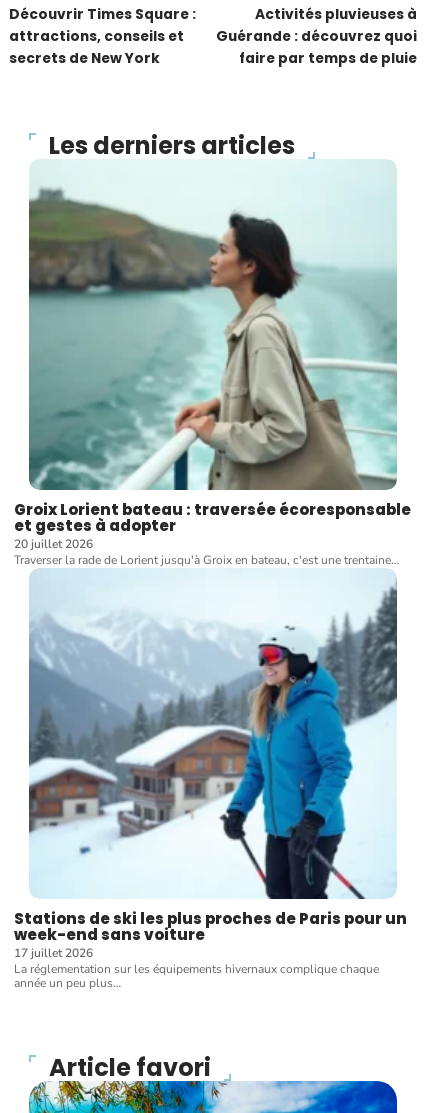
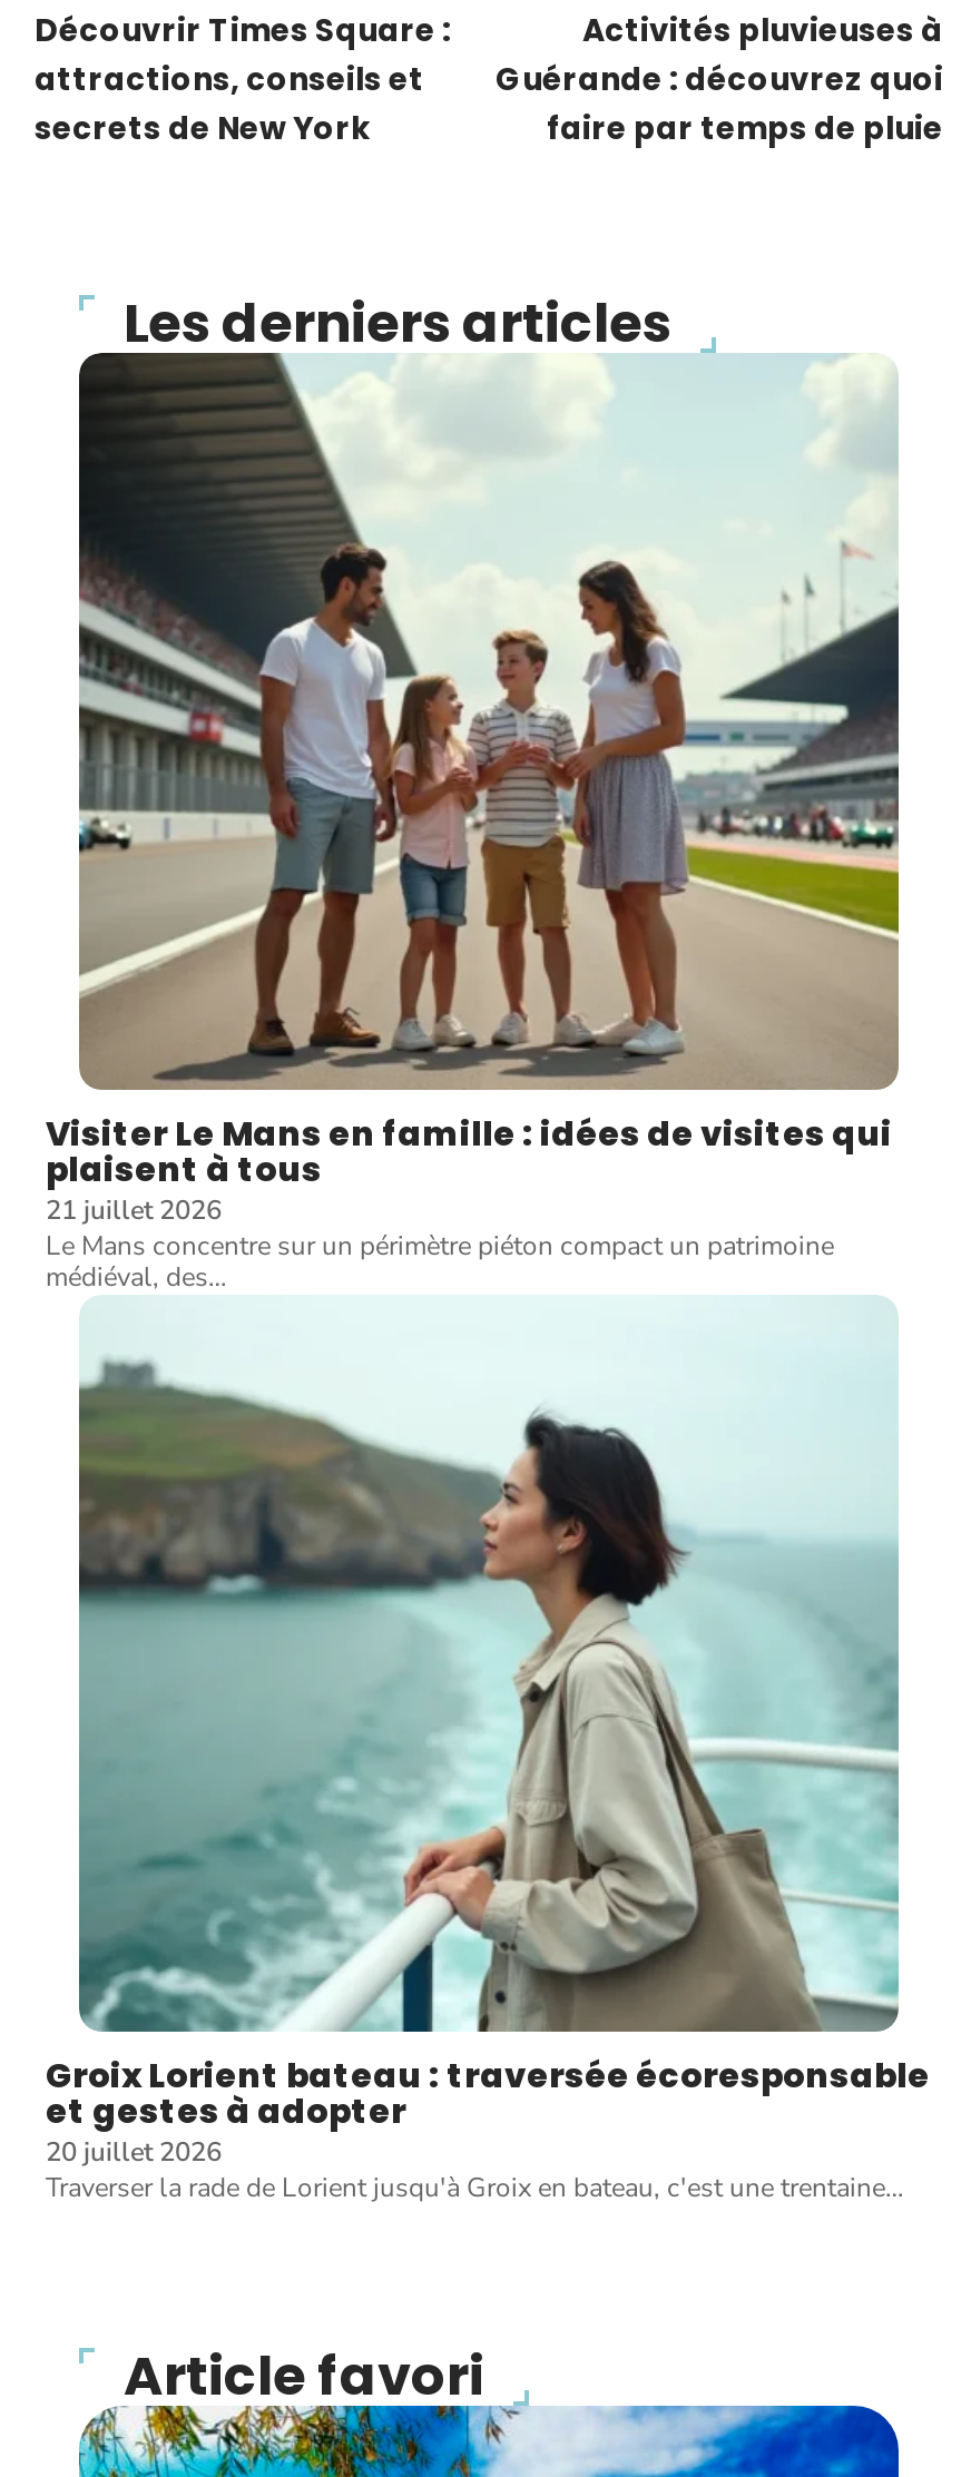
+ [image]
+ Visiter Le Mans en famille : idées de visites qui
+ plaisent à tous
+ 21 juillet 2026
+ Le Mans concentre sur un périmètre piéton compact un patrimoine
+ médiéval, des…

moved down: [image] | Groix Lorient bateau : traversée écoresponsable | et gestes à adopter | 20 juillet 2026 | Traverser la rade de Lorient jusqu'à Groix en bateau, c'est une trentaine…

- [image]
- Stations de ski les plus proches de Paris pour un
- week-end sans voiture
- 17 juillet 2026
- La réglementation sur les équipements hivernaux complique chaque
- année un peu plus…
